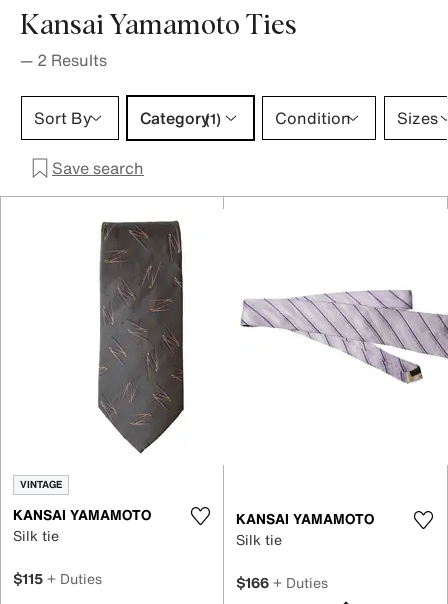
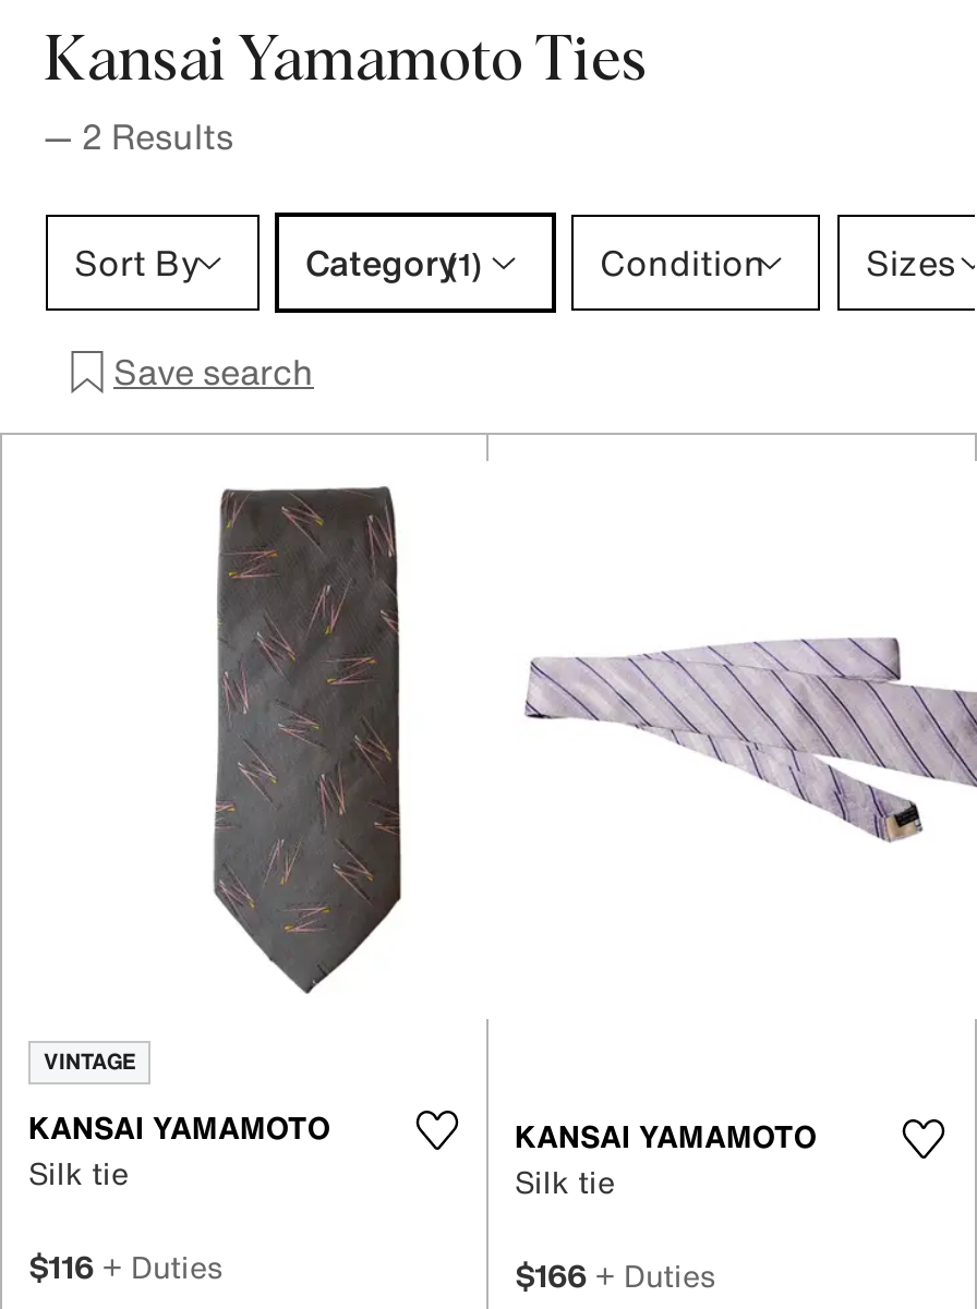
- $115 + Duties
+ $116 + Duties
